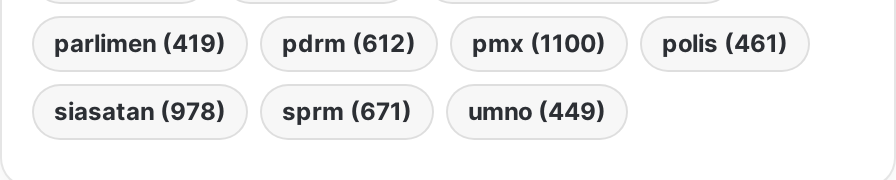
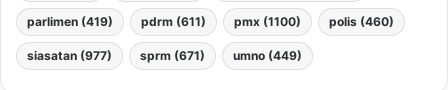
- pdrm (612)
+ pdrm (611)

- polis (461)
+ polis (460)

- siasatan (978) sprm (671) umno (449)
+ siasatan (977) sprm (671) umno (449)
